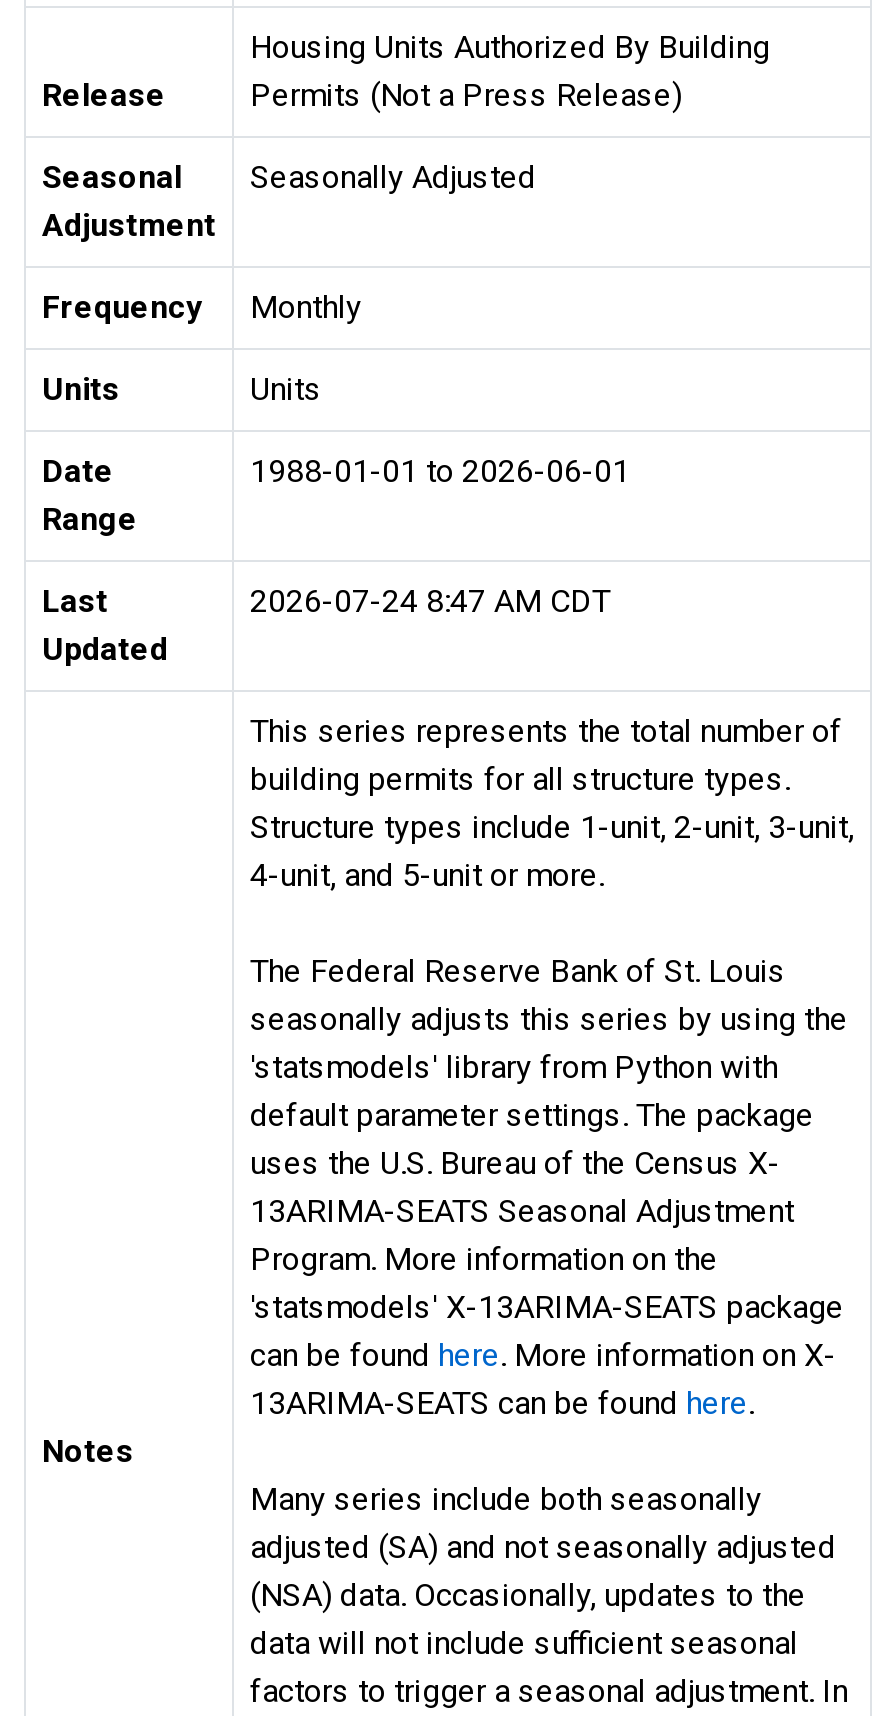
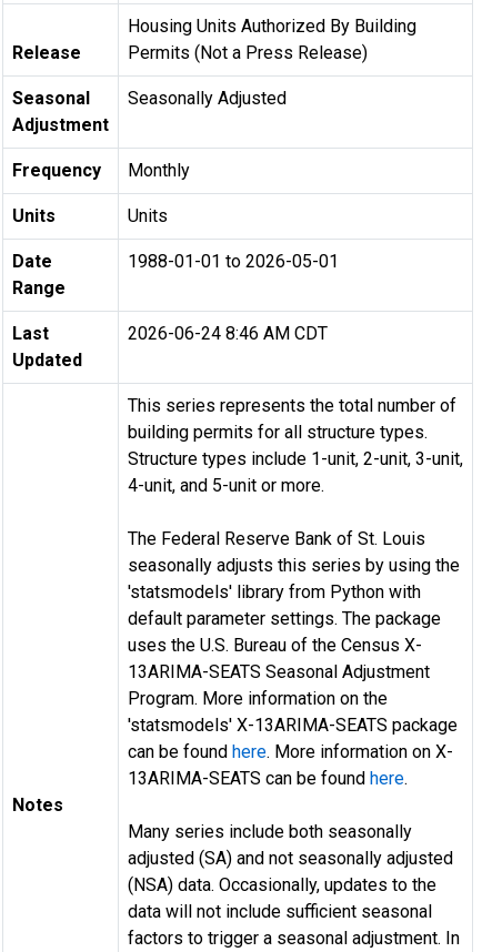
- 1988-01-01 to 2026-06-01
+ 1988-01-01 to 2026-05-01

- 2026-07-24 8:47 AM CDT
+ 2026-06-24 8:46 AM CDT
